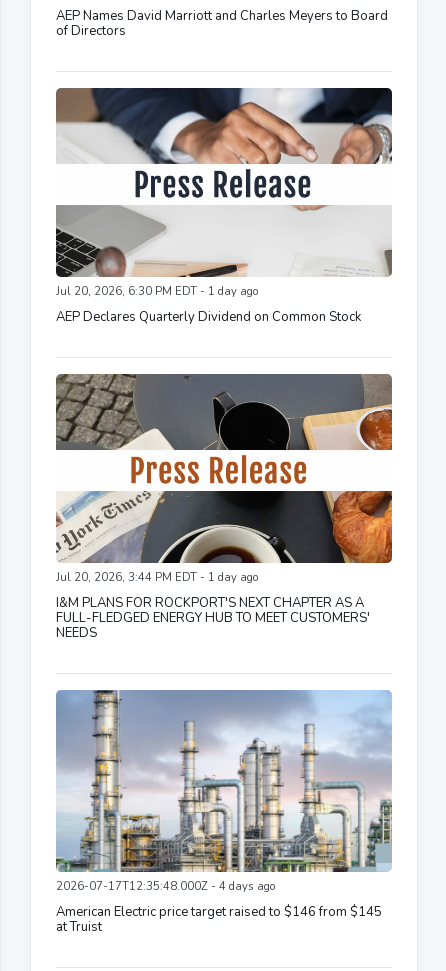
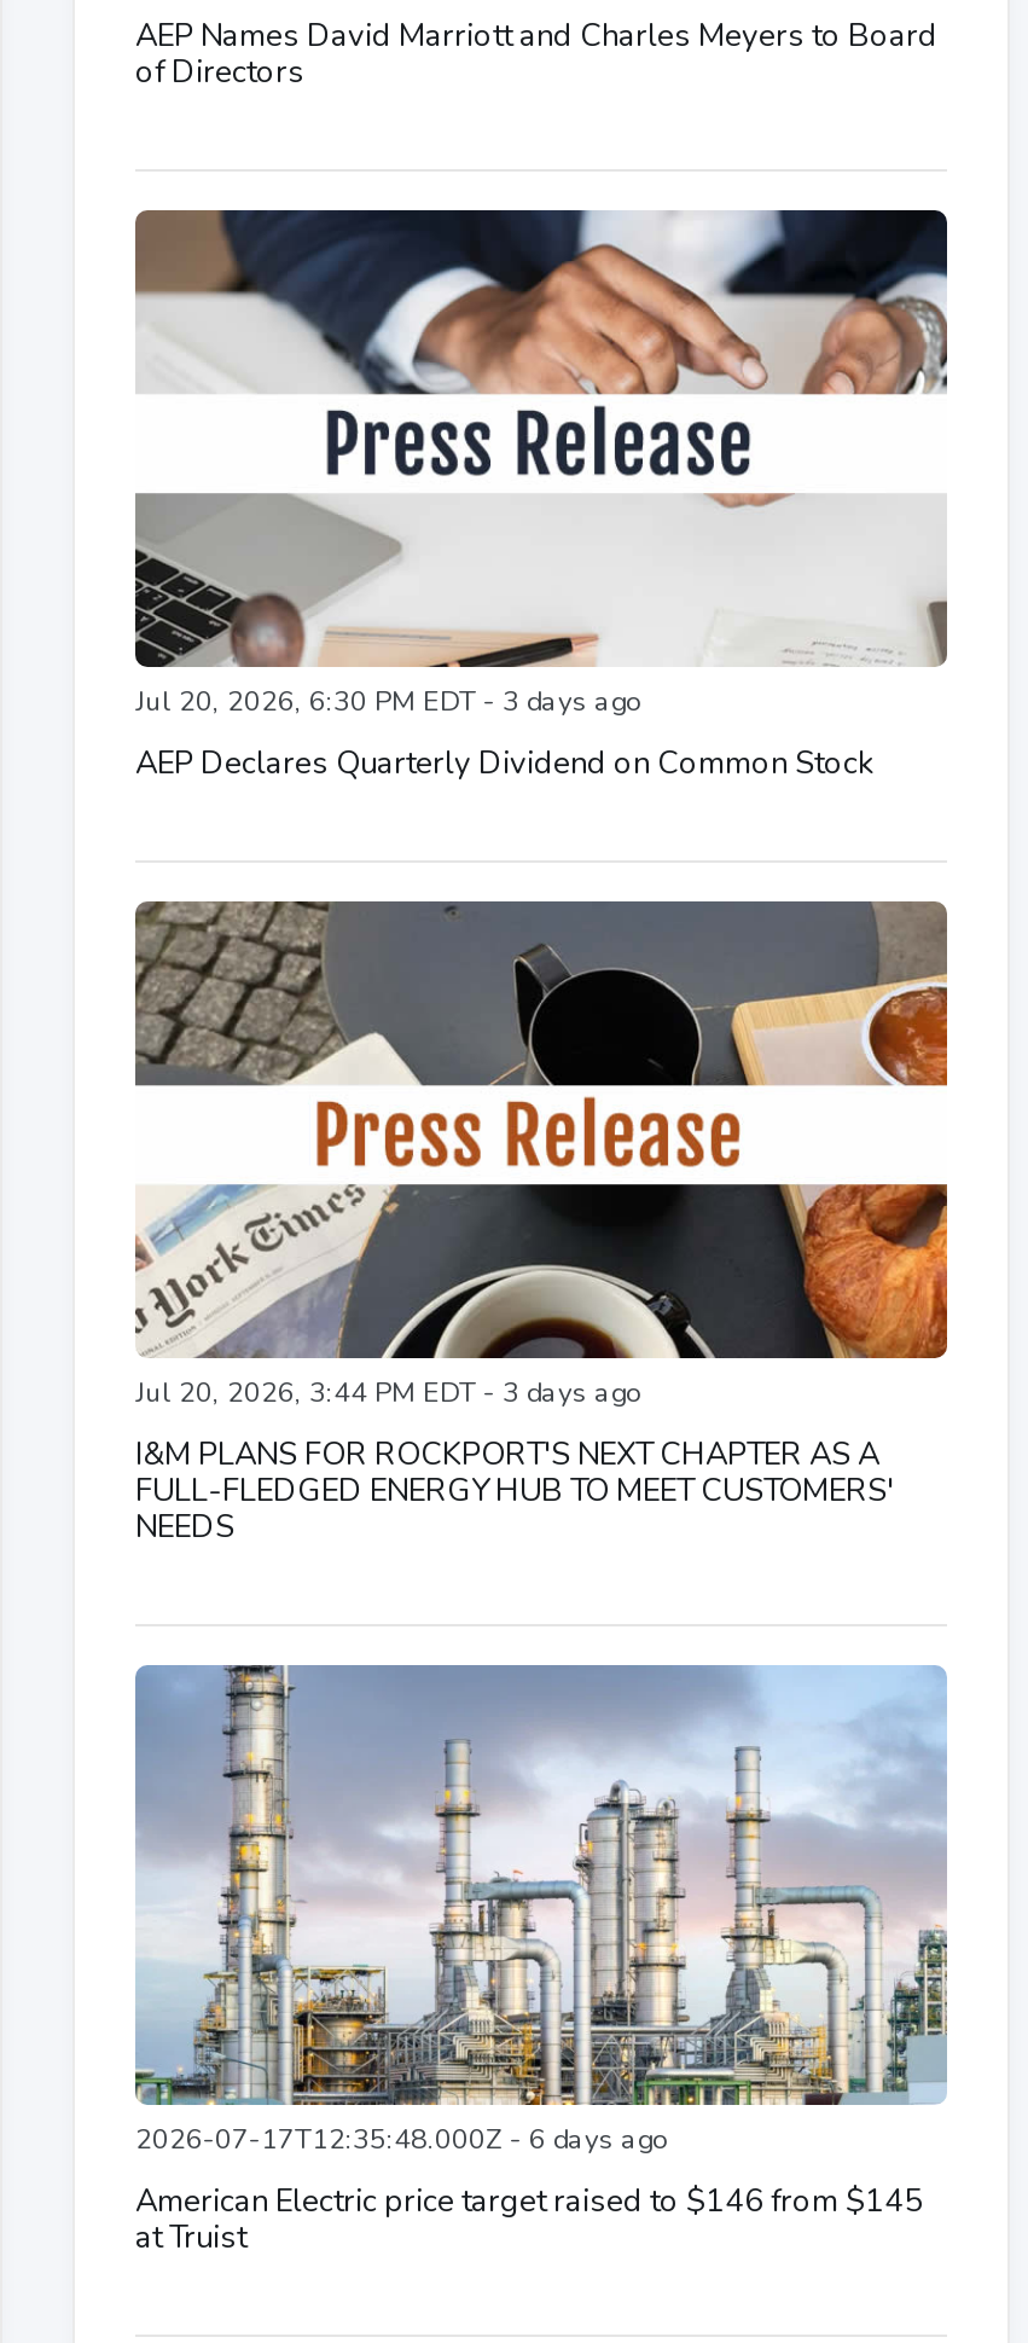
- Jul 20, 2026, 6:30 PM EDT - 1 day ago
+ Jul 20, 2026, 6:30 PM EDT - 3 days ago

- Jul 20, 2026, 3:44 PM EDT - 1 day ago
+ Jul 20, 2026, 3:44 PM EDT - 3 days ago

- 2026-07-17T12:35:48.000Z - 4 days ago
+ 2026-07-17T12:35:48.000Z - 6 days ago
